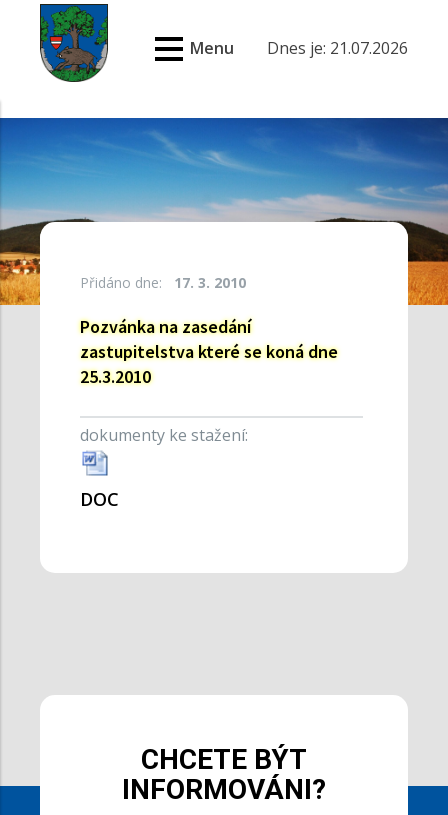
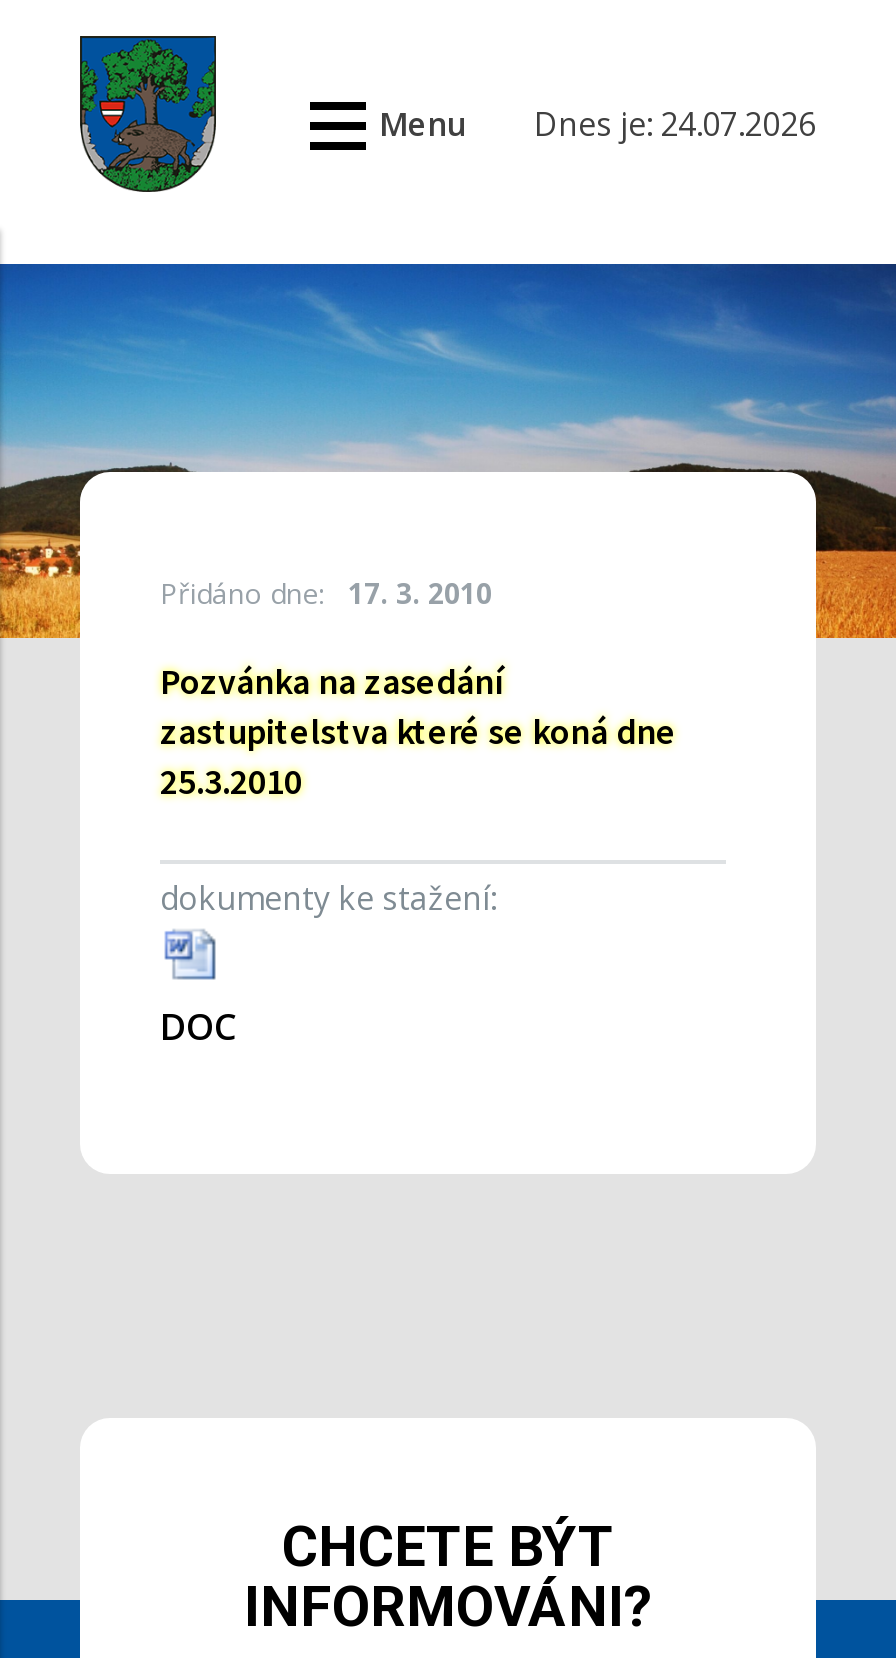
- Menu Dnes je: 21.07.2026
+ Menu Dnes je: 24.07.2026
